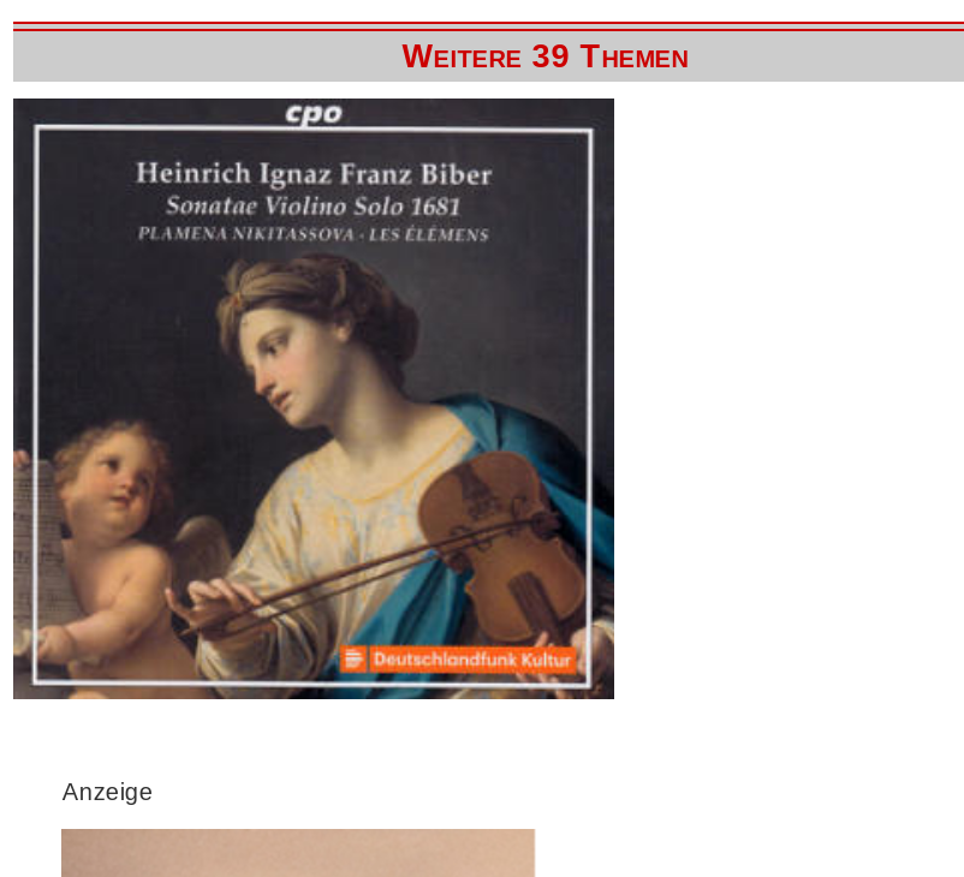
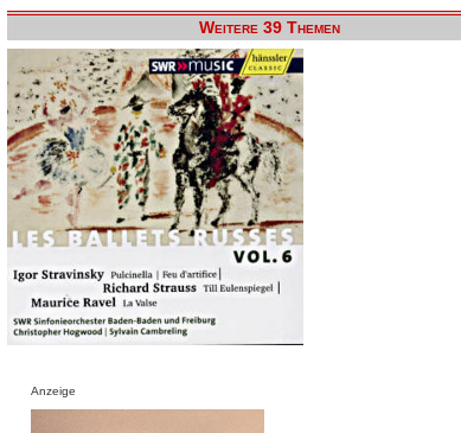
- [image]
+ [image]
